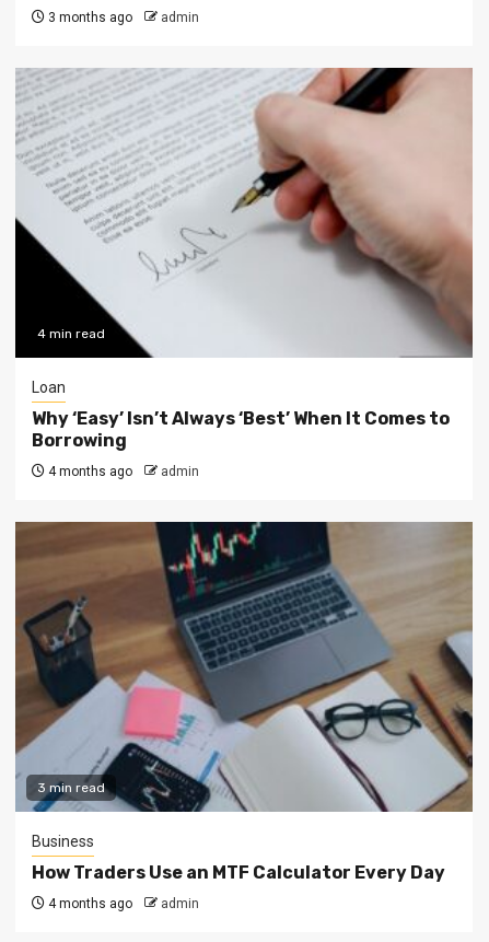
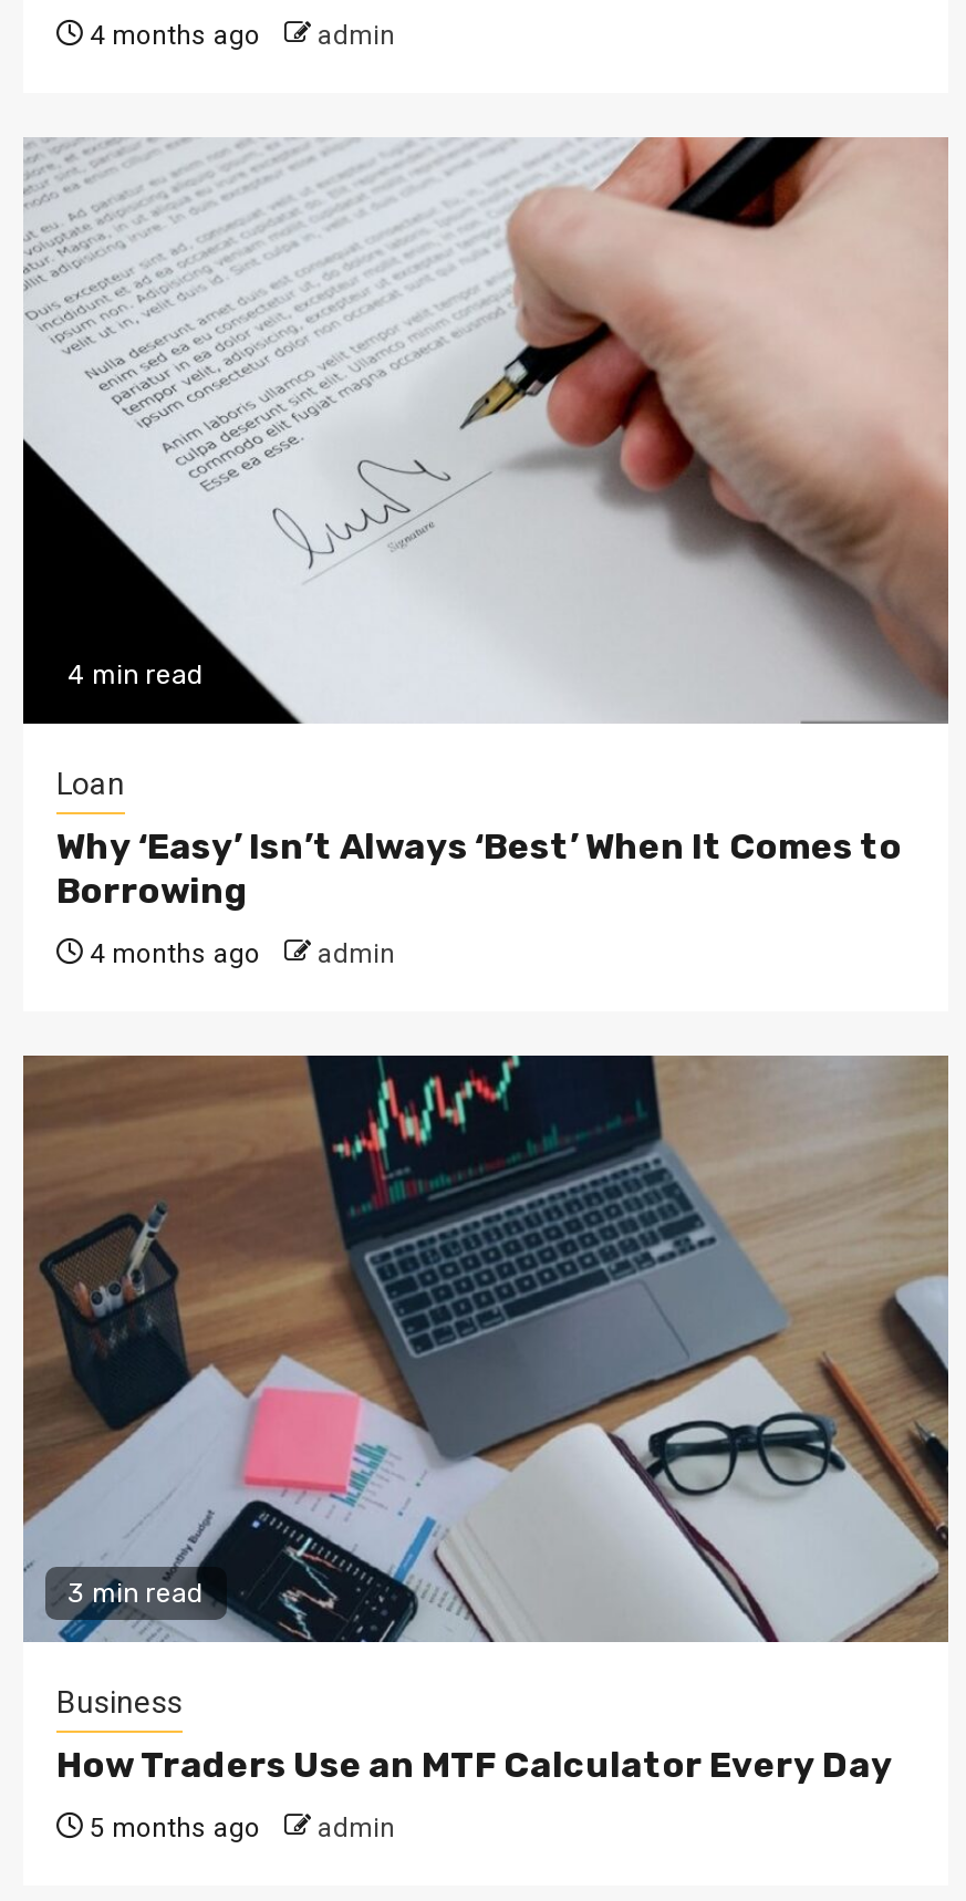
- 3 months ago admin
+ 4 months ago admin

- 4 months ago admin
+ 5 months ago admin
